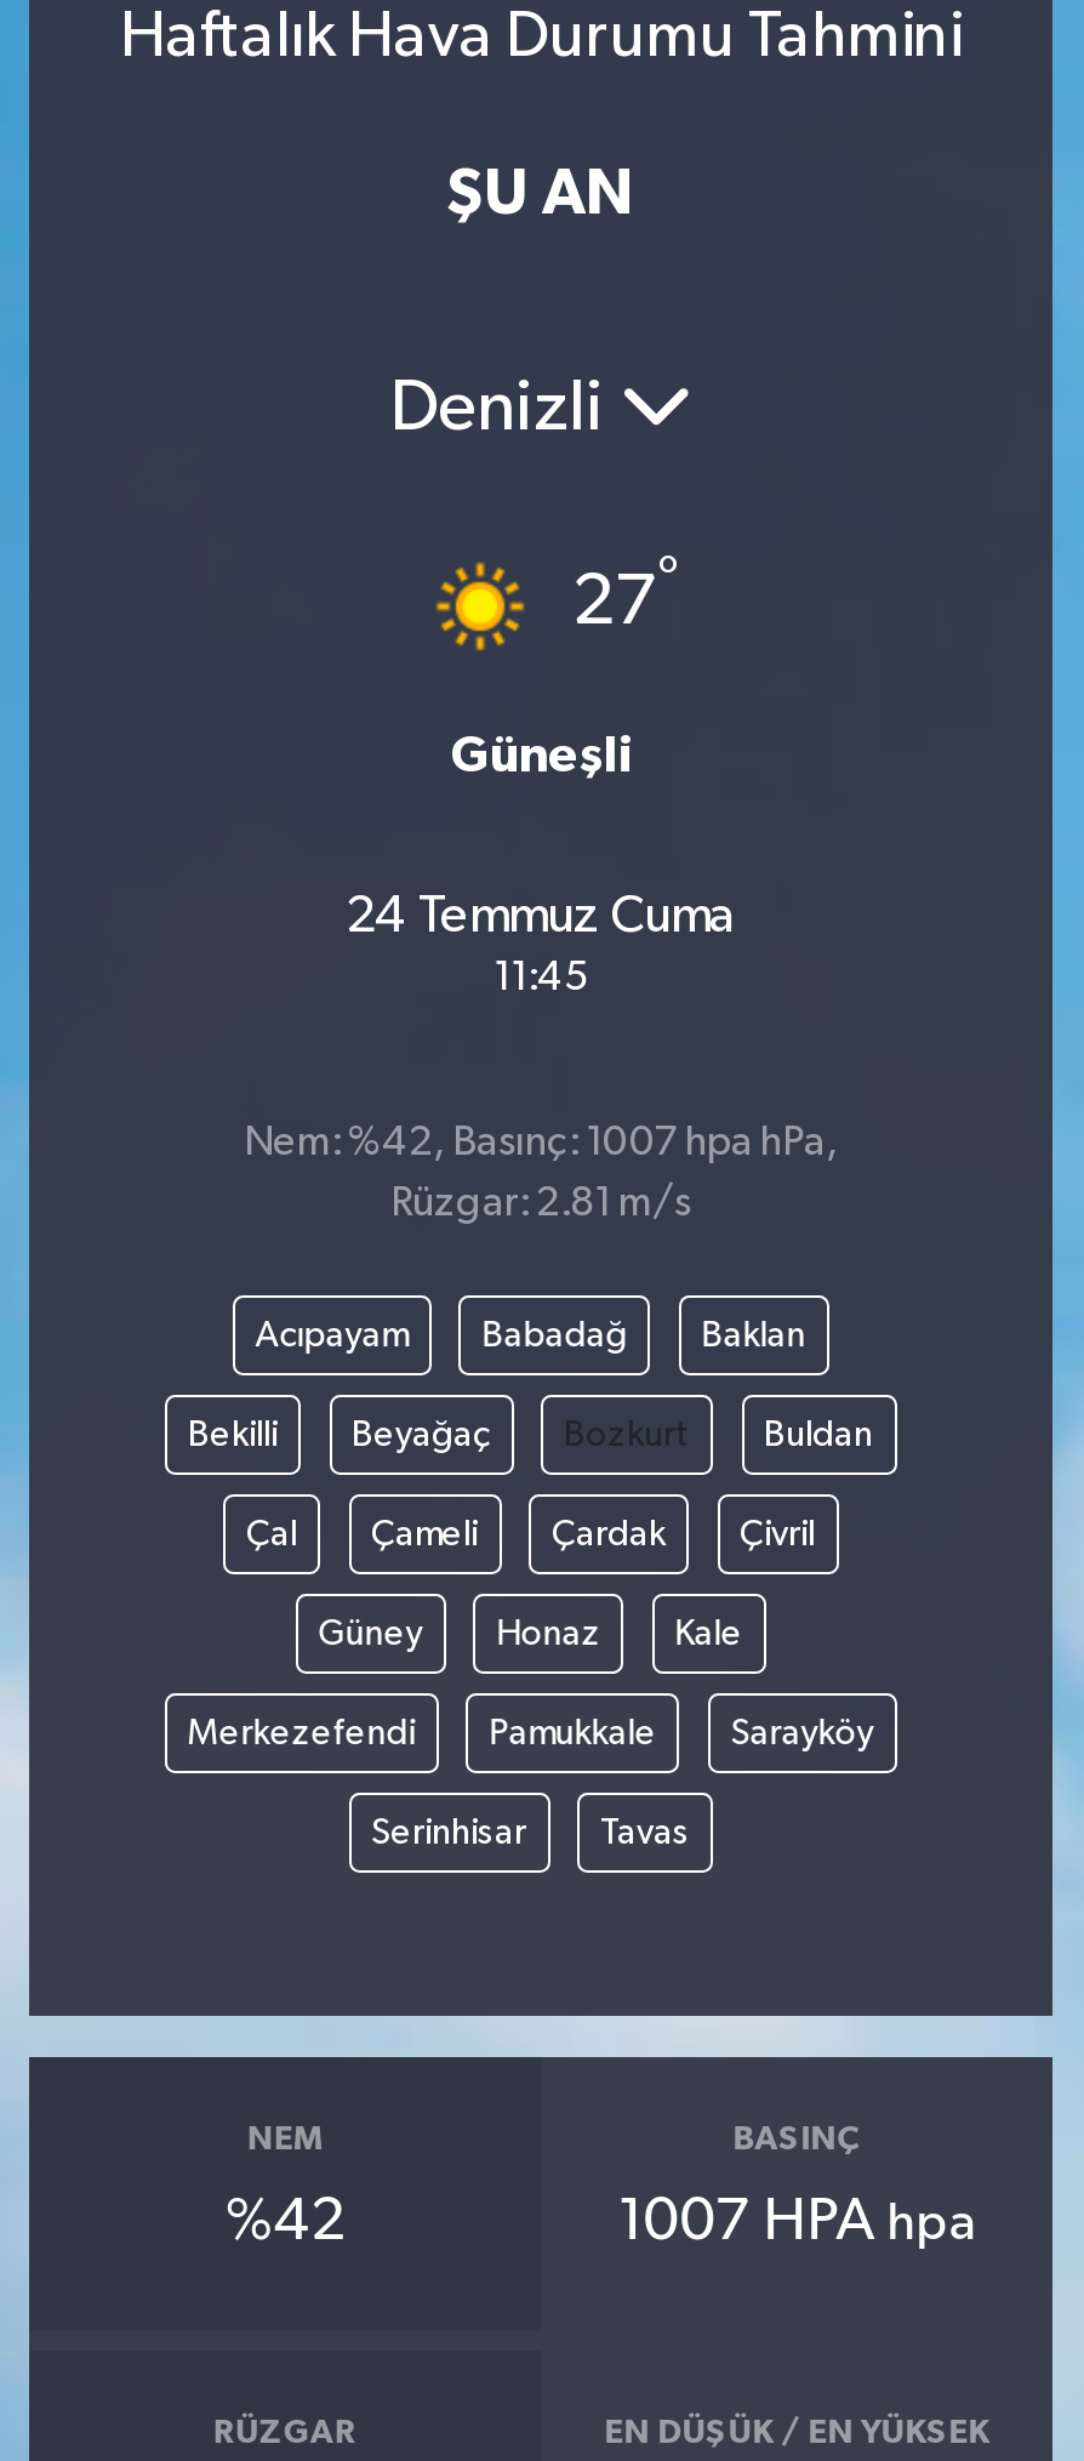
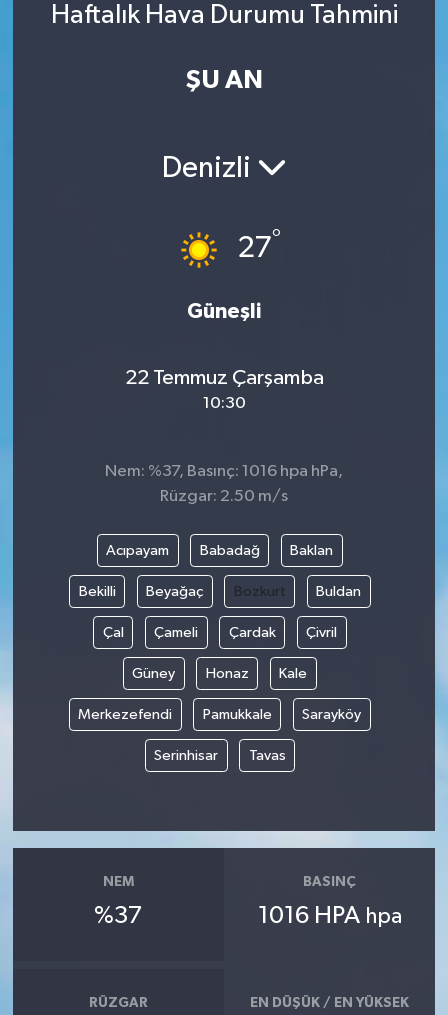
- 24 Temmuz Cuma
+ 22 Temmuz Çarşamba

- 11:45
+ 10:30

- Nem: %42, Basınç: 1007 hpa hPa,
+ Nem: %37, Basınç: 1016 hpa hPa,

- Rüzgar: 2.81 m/s
+ Rüzgar: 2.50 m/s

- %42
+ %37

- 1007 HPA hpa
+ 1016 HPA hpa
